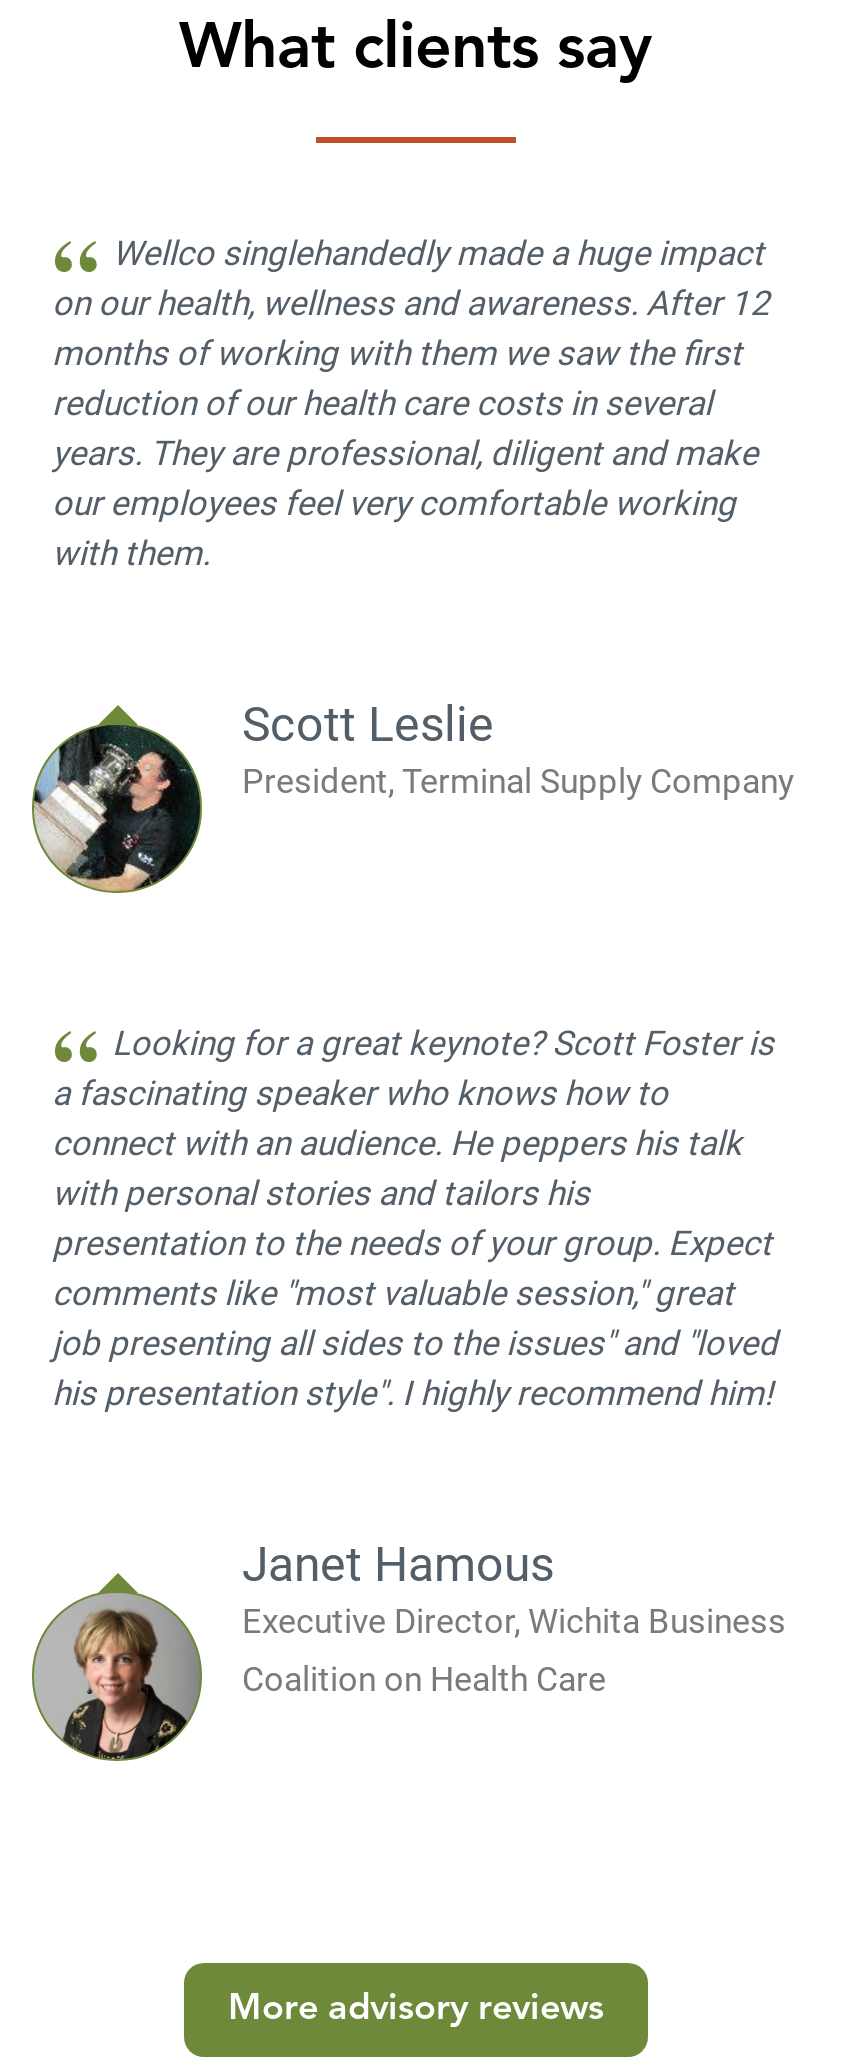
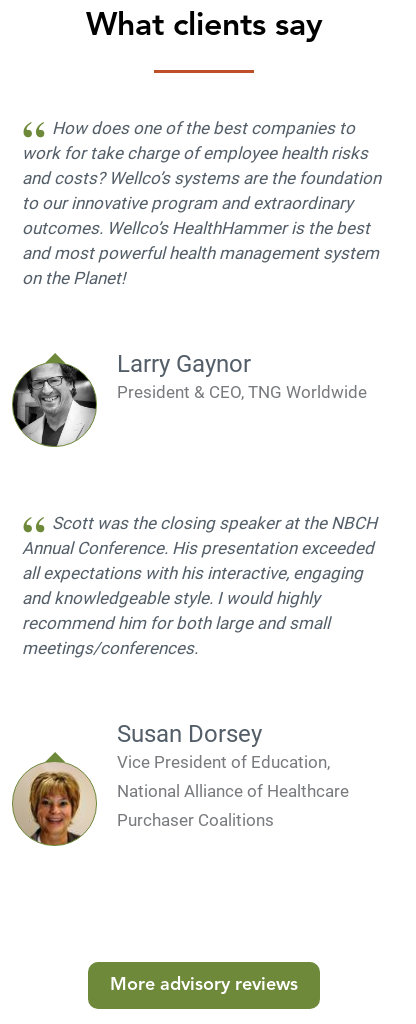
- Wellco singlehandedly made a huge impact
- on our health, wellness and awareness. After 12
- months of working with them we saw the first
- reduction of our health care costs in several
- years. They are professional, diligent and make
- our employees feel very comfortable working
- with them.
+ How does one of the best companies to
+ work for take charge of employee health risks
+ and costs? Wellco’s systems are the foundation
+ to our innovative program and extraordinary
+ outcomes. Wellco’s HealthHammer is the best
+ and most powerful health management system
+ on the Planet!

- [image]
- Scott Leslie
- President, Terminal Supply Company
+ [image]
+ Larry Gaynor
+ President & CEO, TNG Worldwide

- Looking for a great keynote? Scott Foster is
- a fascinating speaker who knows how to
- connect with an audience. He peppers his talk
- with personal stories and tailors his
- presentation to the needs of your group. Expect
- comments like "most valuable session," great
- job presenting all sides to the issues" and "loved
- his presentation style". I highly recommend him!
+ Scott was the closing speaker at the NBCH
+ Annual Conference. His presentation exceeded
+ all expectations with his interactive, engaging
+ and knowledgeable style. I would highly
+ recommend him for both large and small
+ meetings/conferences.

- [image]
- Janet Hamous
- Executive Director, Wichita Business
- Coalition on Health Care
+ [image]
+ Susan Dorsey
+ Vice President of Education,
+ National Alliance of Healthcare
+ Purchaser Coalitions
